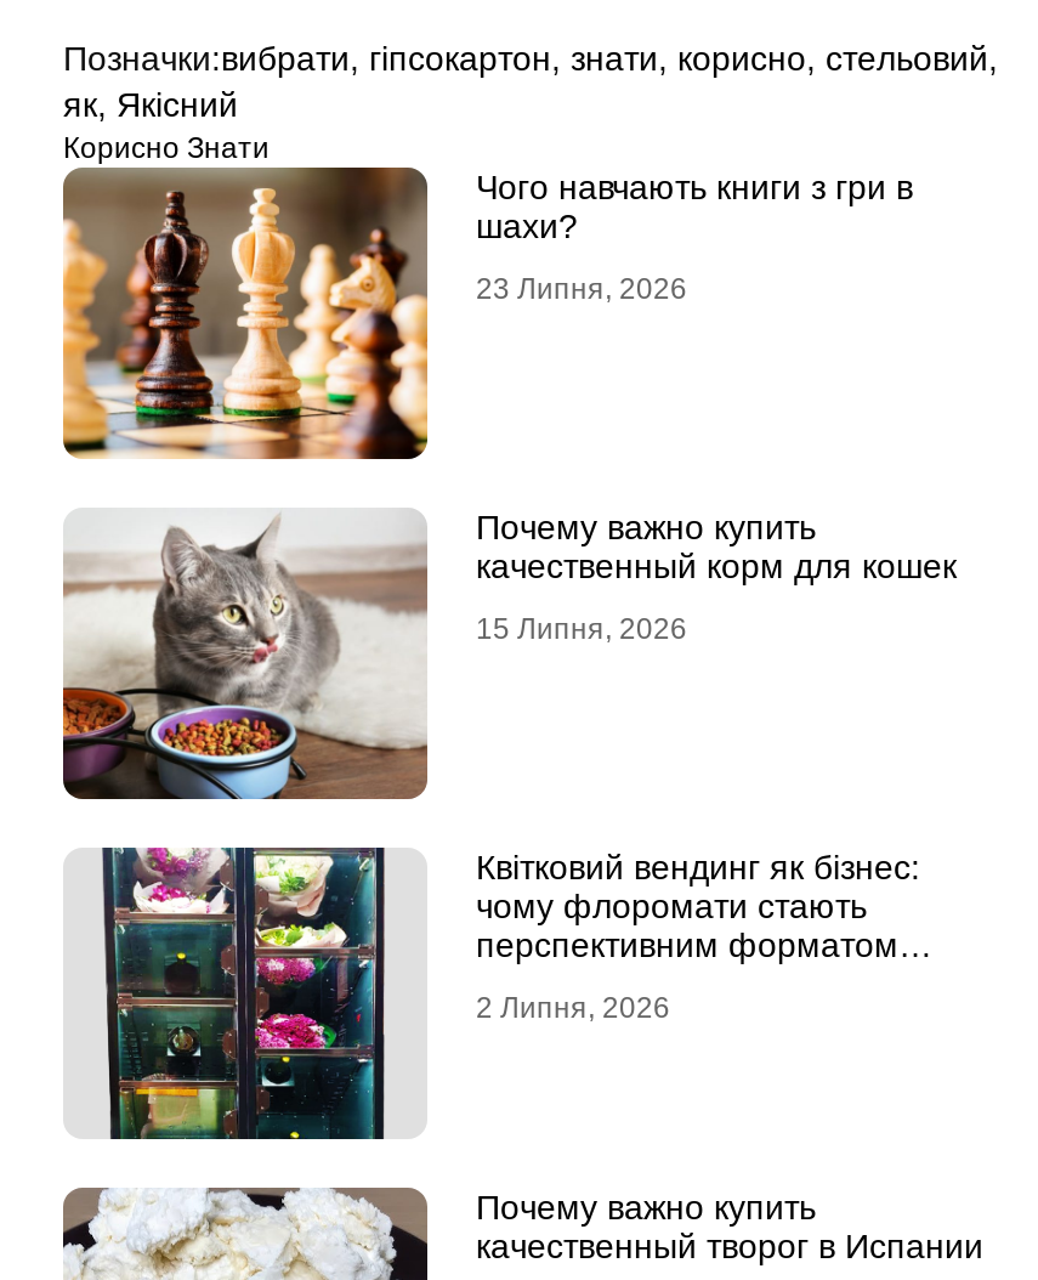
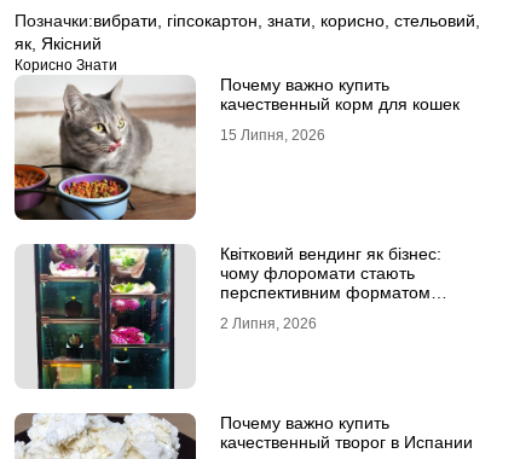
- [image]
- Чого навчають книги з гри в
- шахи?
- 23 Липня, 2026
